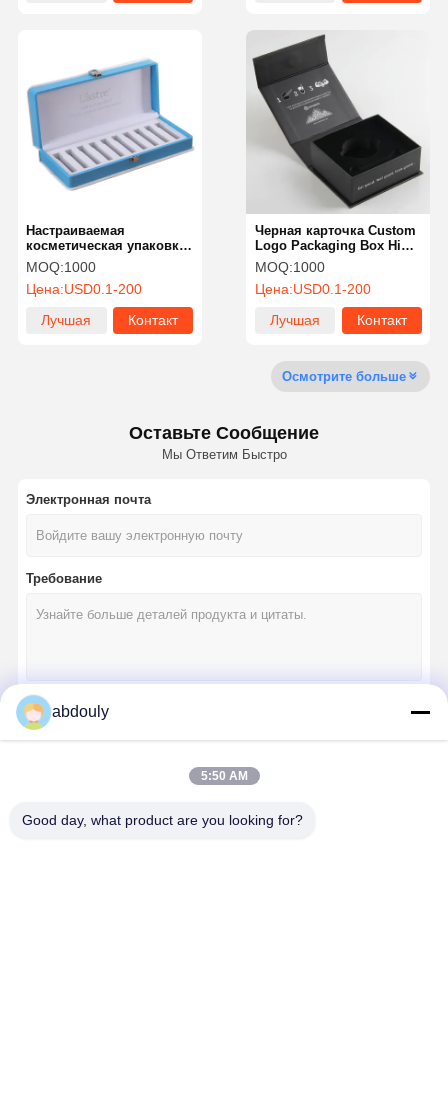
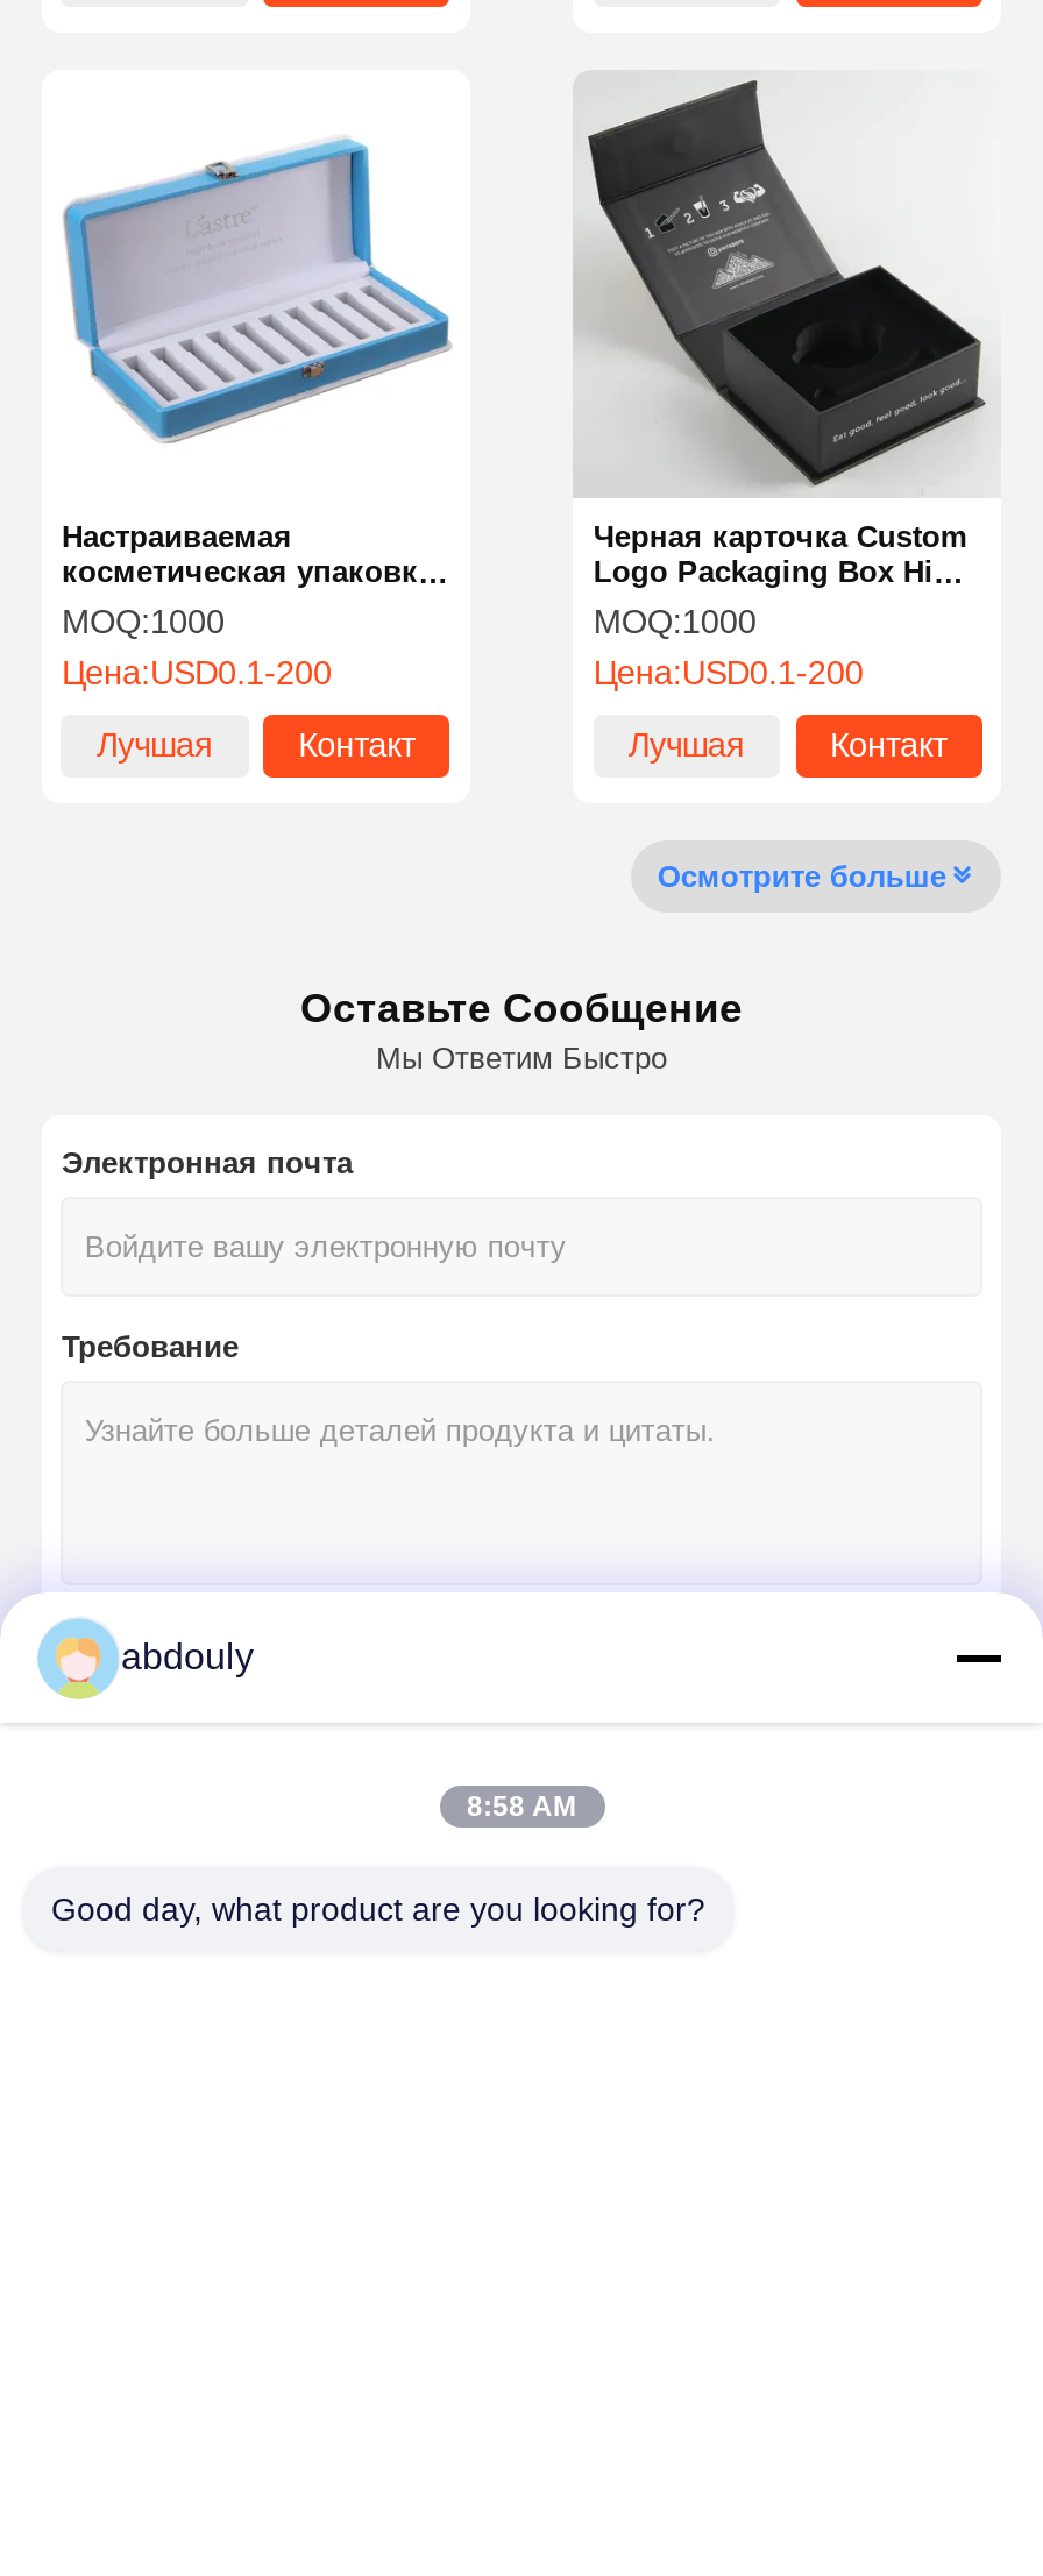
- 5:50 AM
+ 8:58 AM
